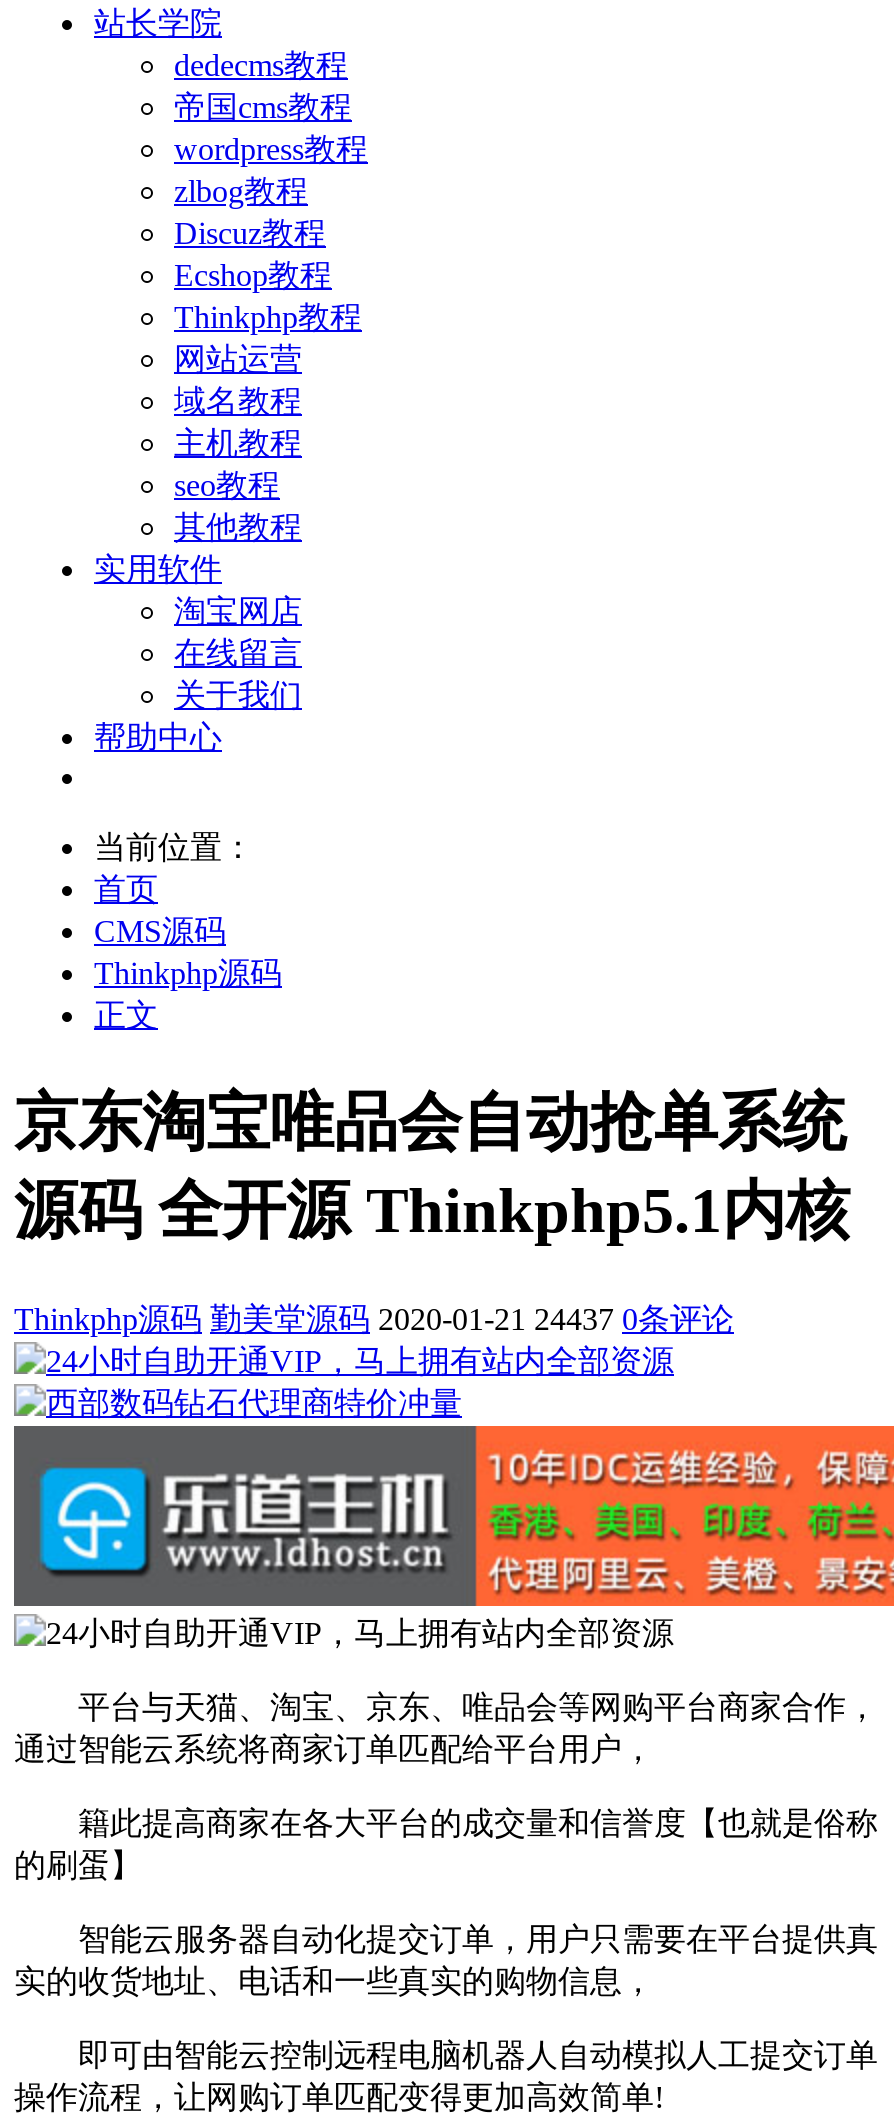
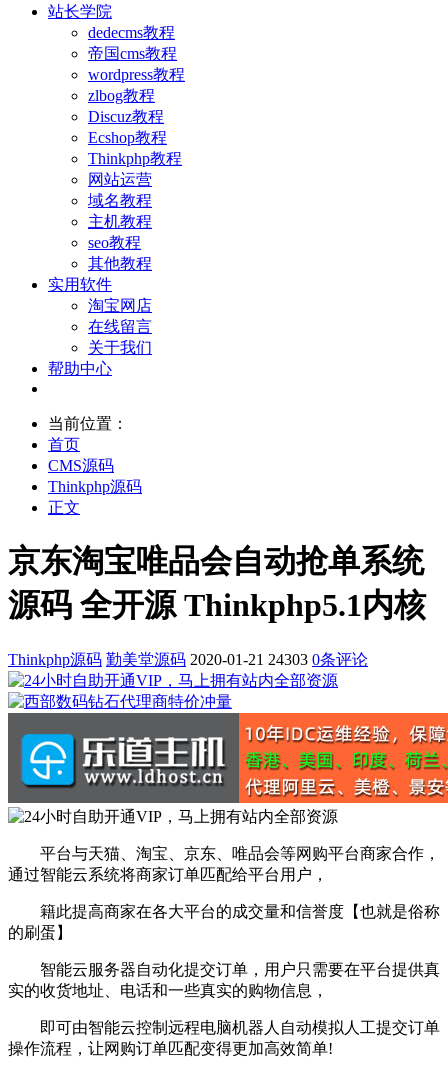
- Thinkphp源码 勤美堂源码 2020-01-21 24437 0条评论
+ Thinkphp源码 勤美堂源码 2020-01-21 24303 0条评论
